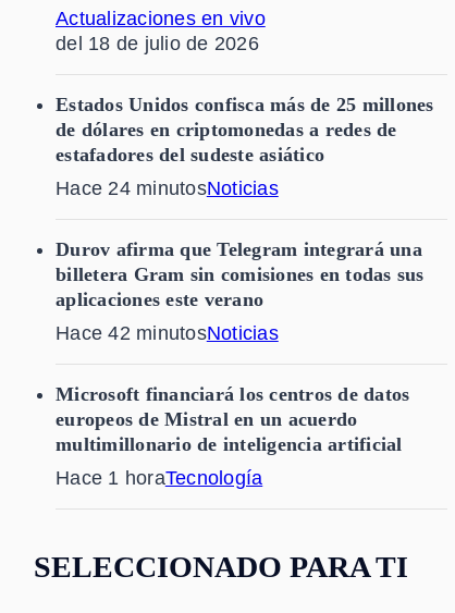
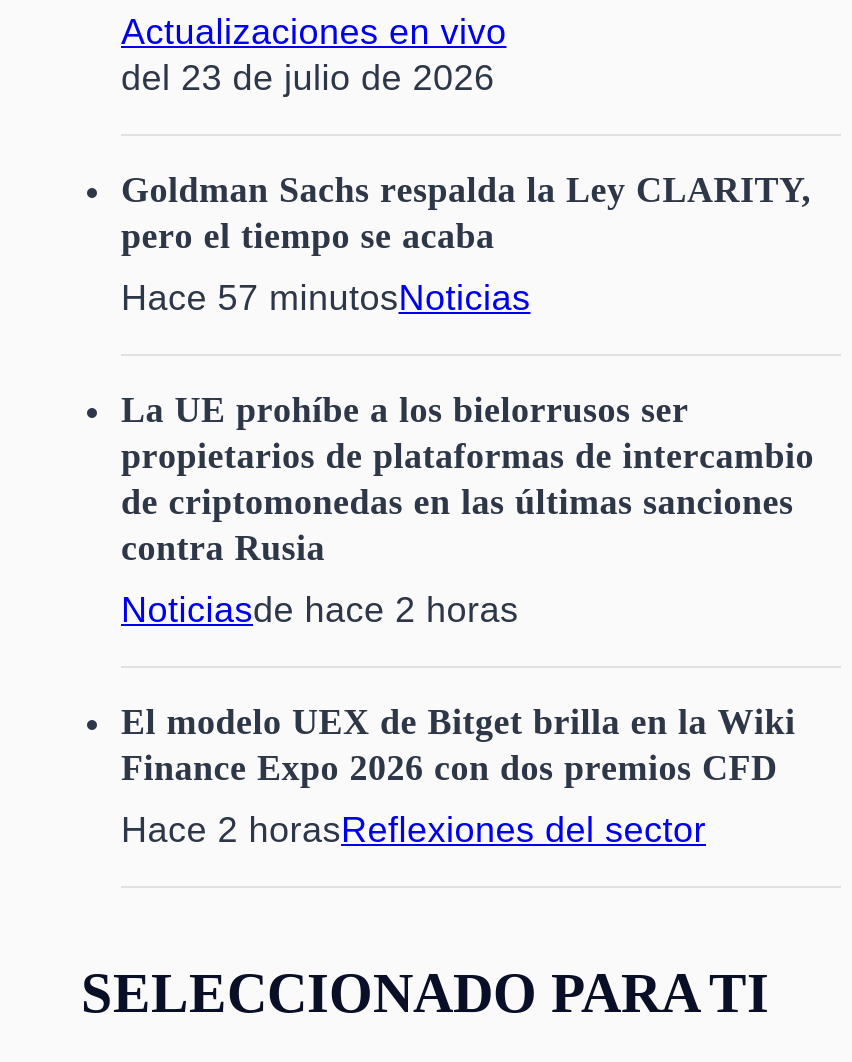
- del 18 de julio de 2026
+ del 23 de julio de 2026

- Estados Unidos confisca más de 25 millones
- de dólares en criptomonedas a redes de
- estafadores del sudeste asiático
+ Goldman Sachs respalda la Ley CLARITY,
+ pero el tiempo se acaba

- Hace 24 minutosNoticias
+ Hace 57 minutosNoticias

- Durov afirma que Telegram integrará una
- billetera Gram sin comisiones en todas sus
- aplicaciones este verano
+ La UE prohíbe a los bielorrusos ser
+ propietarios de plataformas de intercambio
+ de criptomonedas en las últimas sanciones
+ contra Rusia

- Hace 42 minutosNoticias
+ Noticiasde hace 2 horas

- Microsoft financiará los centros de datos
- europeos de Mistral en un acuerdo
- multimillonario de inteligencia artificial
+ El modelo UEX de Bitget brilla en la Wiki
+ Finance Expo 2026 con dos premios CFD

- Hace 1 horaTecnología
+ Hace 2 horasReflexiones del sector
